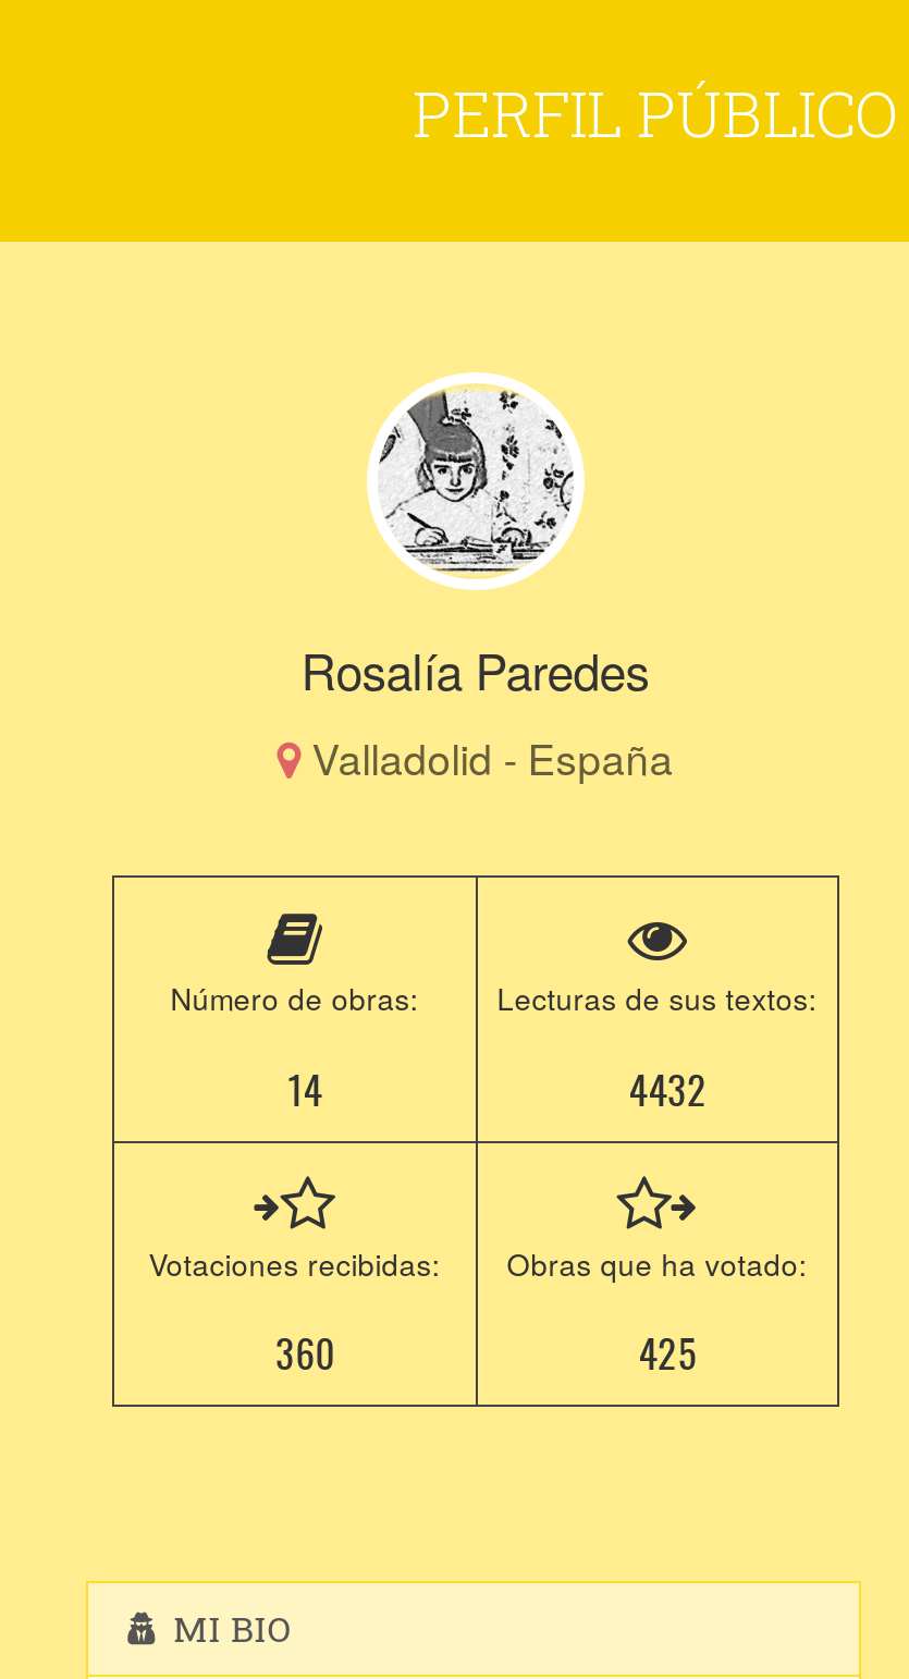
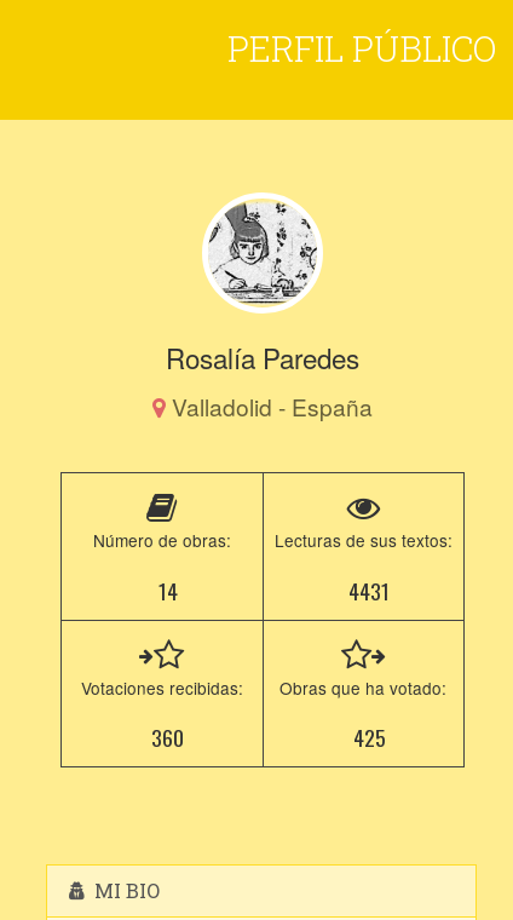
- 4432
+ 4431
